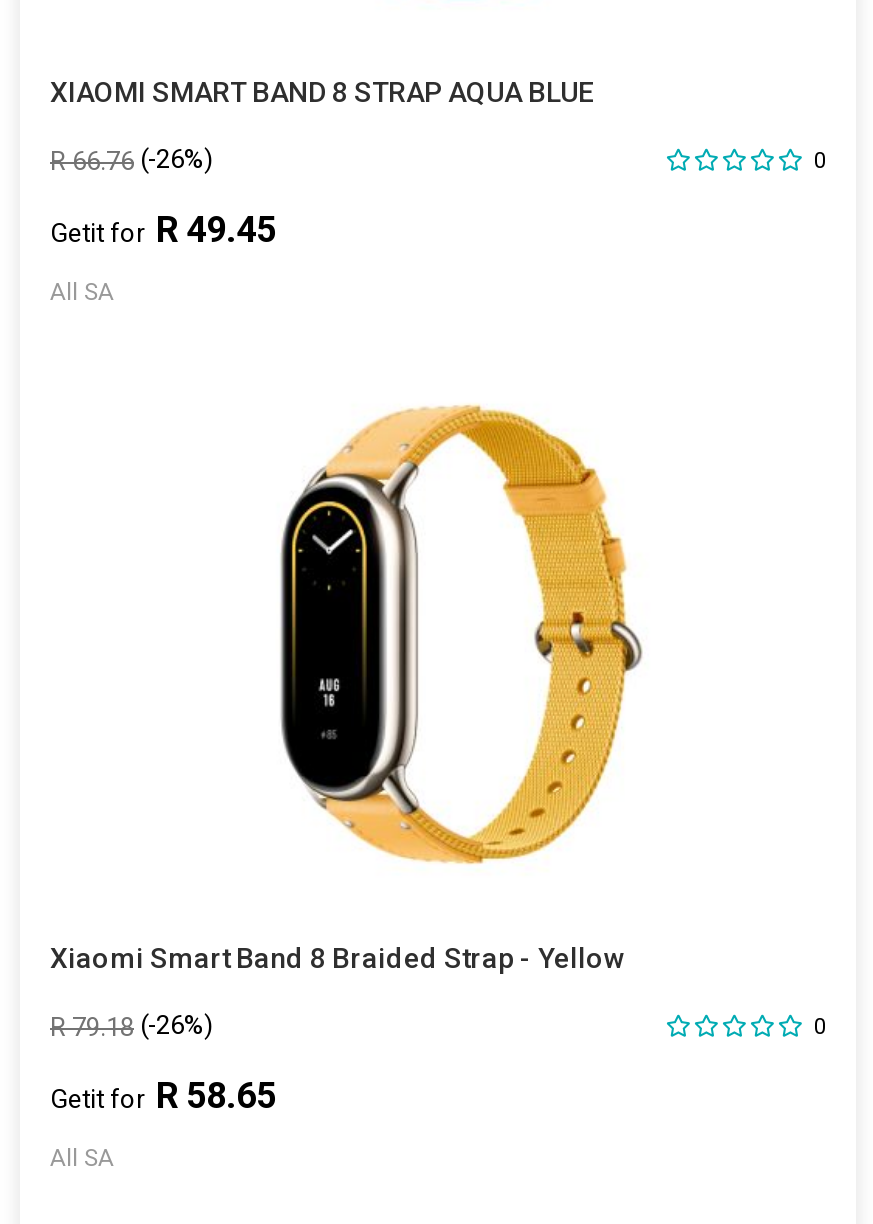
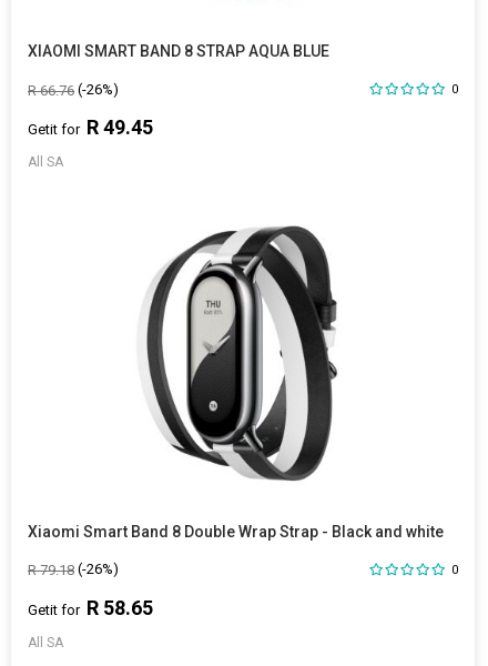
- [image]
- Xiaomi Smart Band 8 Braided Strap - Yellow
+ [image]
+ Xiaomi Smart Band 8 Double Wrap Strap - Black and white
